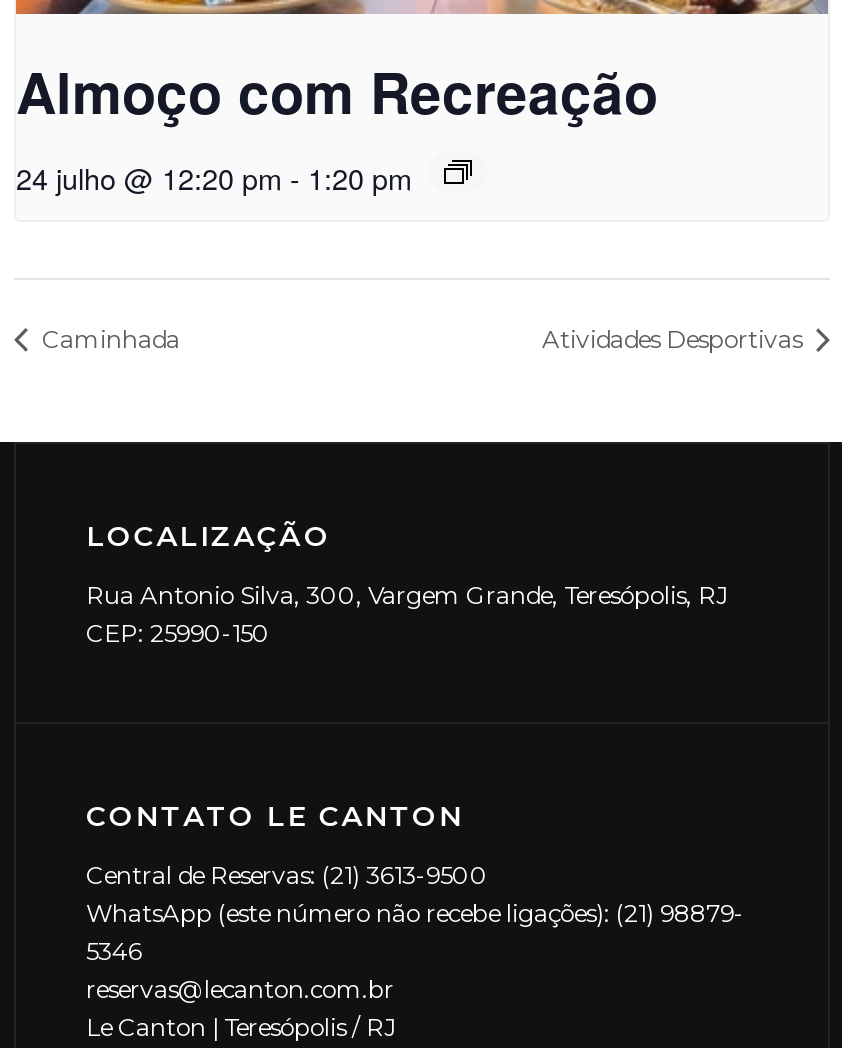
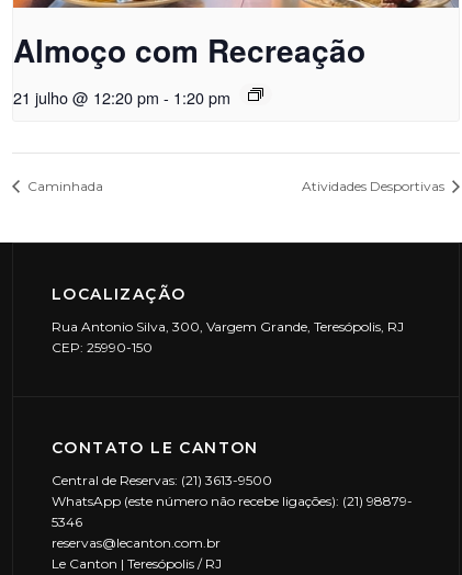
- 24 julho @ 12:20 pm - 1:20 pm
+ 21 julho @ 12:20 pm - 1:20 pm
